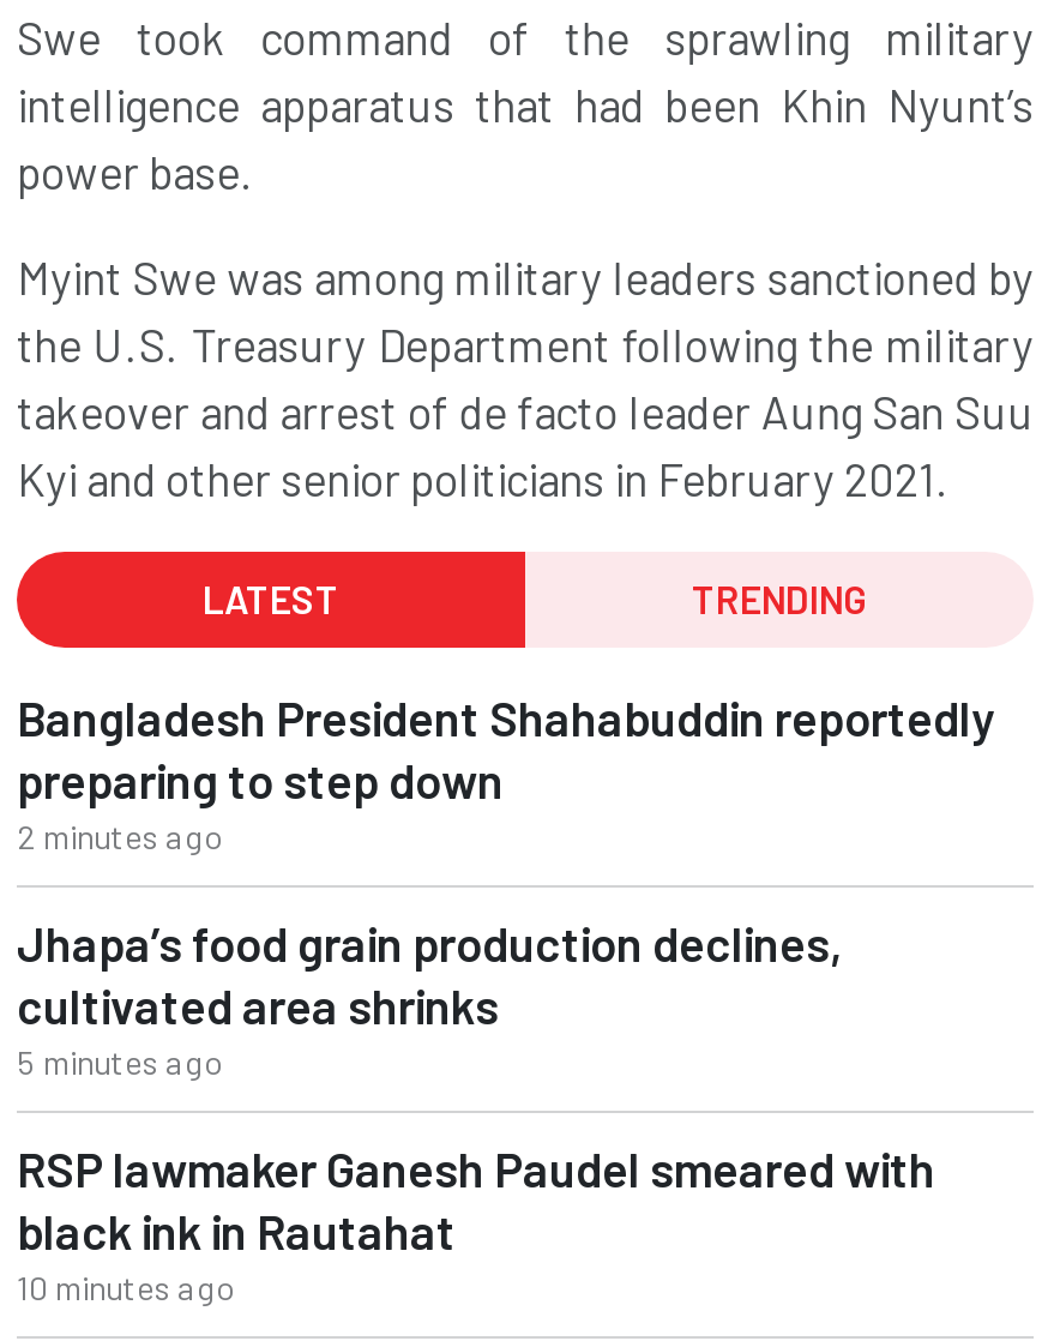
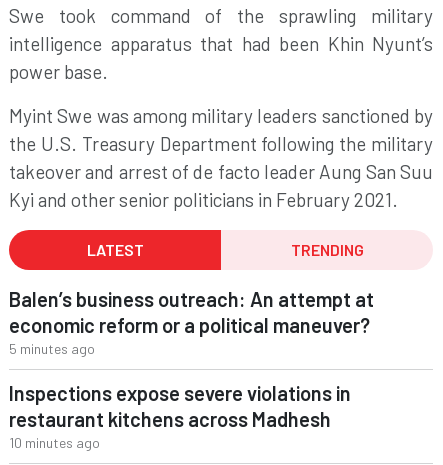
- Bangladesh President Shahabuddin reportedly
- preparing to step down
- 2 minutes ago
- Jhapa’s food grain production declines,
- cultivated area shrinks
+ Balen’s business outreach: An attempt at
+ economic reform or a political maneuver?

- RSP lawmaker Ganesh Paudel smeared with
- black ink in Rautahat
+ Inspections expose severe violations in
+ restaurant kitchens across Madhesh
